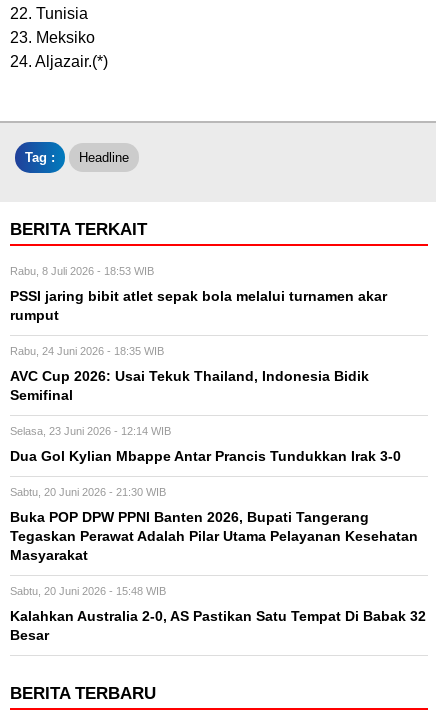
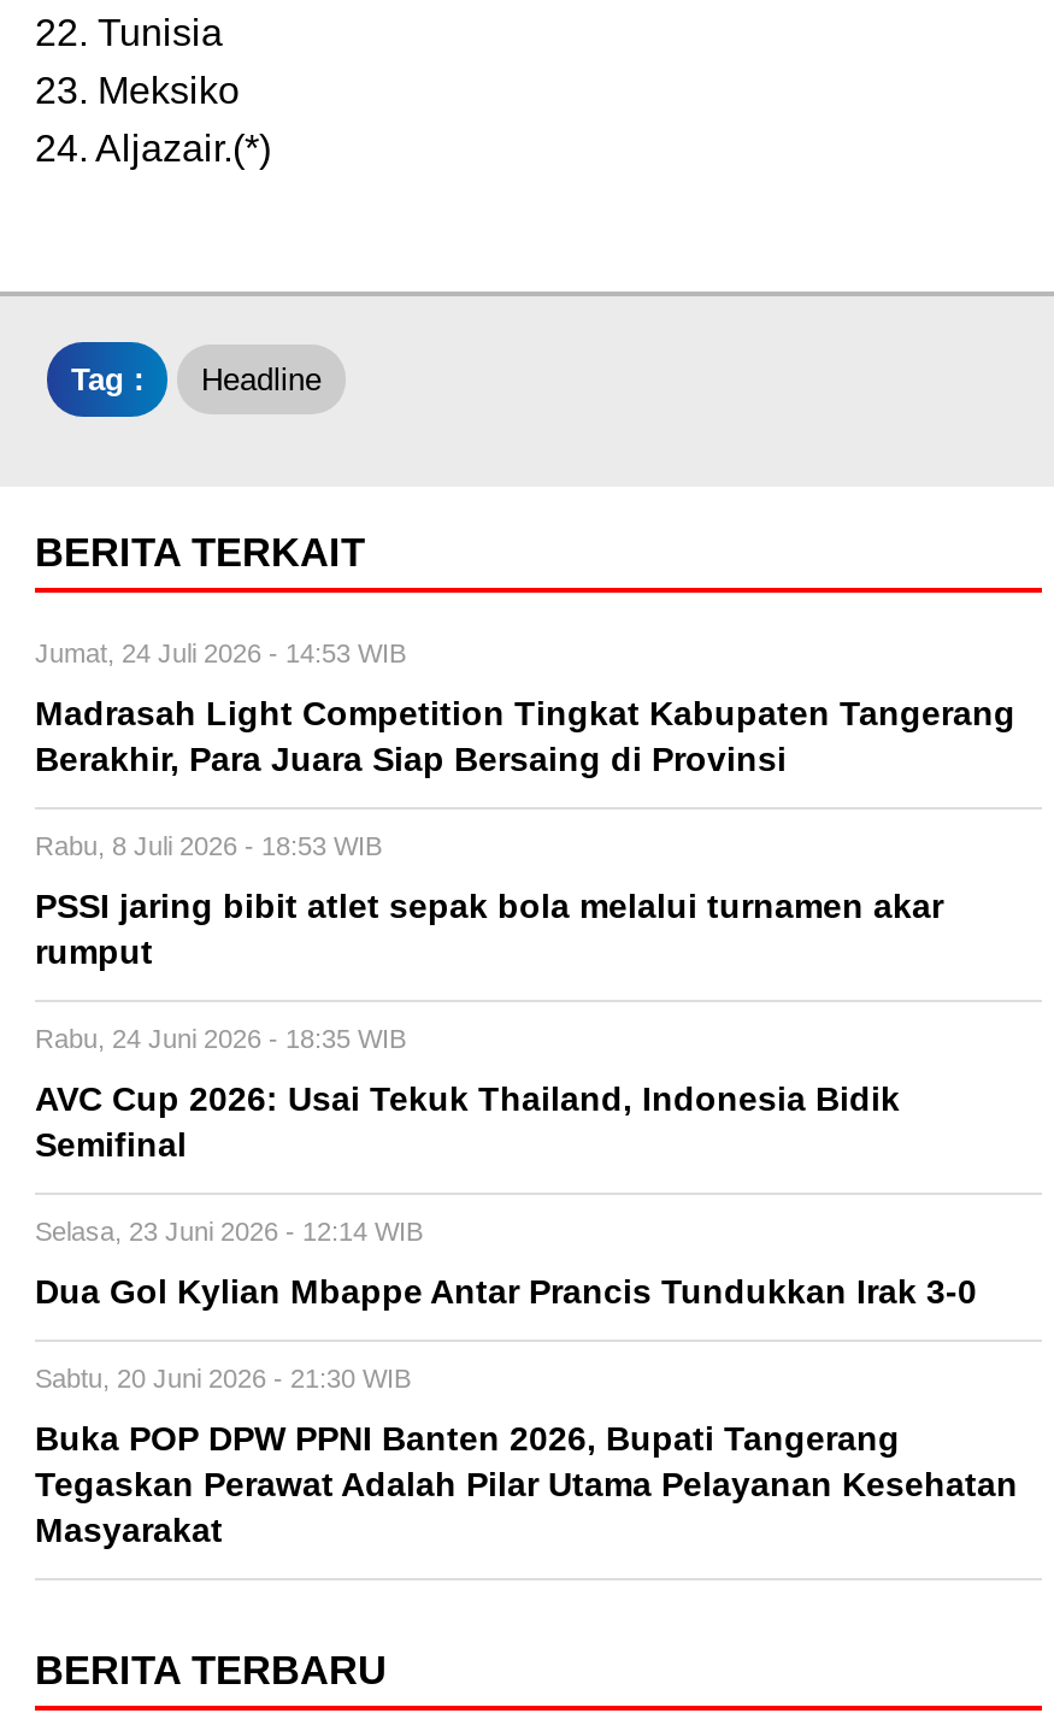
+ Jumat, 24 Juli 2026 - 14:53 WIB
+ Madrasah Light Competition Tingkat Kabupaten Tangerang
+ Berakhir, Para Juara Siap Bersaing di Provinsi

moved down: Rabu, 8 Juli 2026 - 18:53 WIB | PSSI jaring bibit atlet sepak bola melalui turnamen akar | rumput | ... | Tegaskan Perawat Adalah Pilar Utama Pelayanan Kesehatan | Masyarakat

- Sabtu, 20 Juni 2026 - 15:48 WIB
- Kalahkan Australia 2-0, AS Pastikan Satu Tempat Di Babak 32
- Besar
